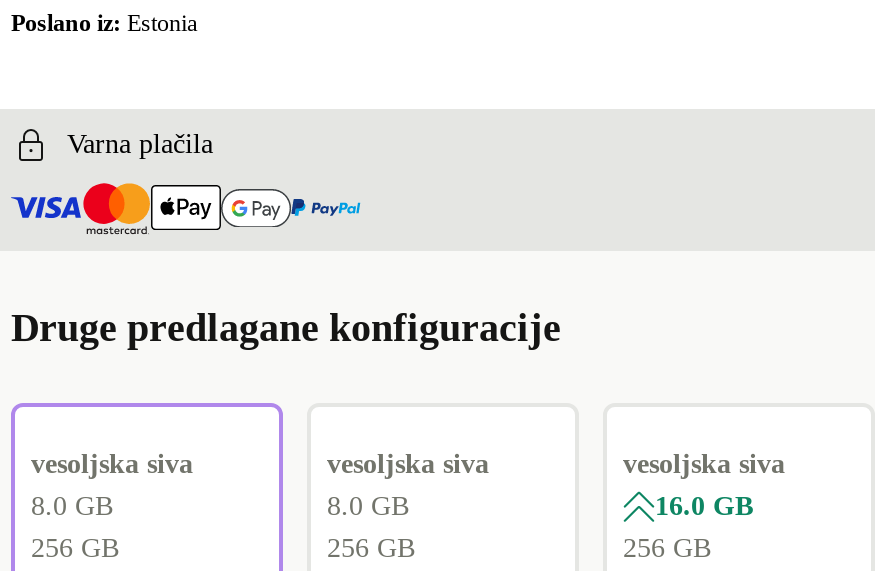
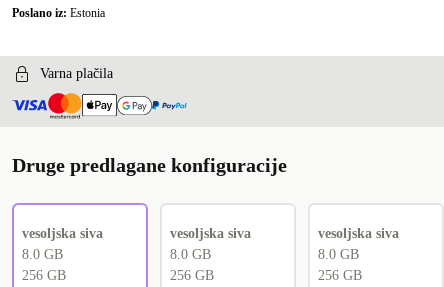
- 16.0 GB
+ 8.0 GB
